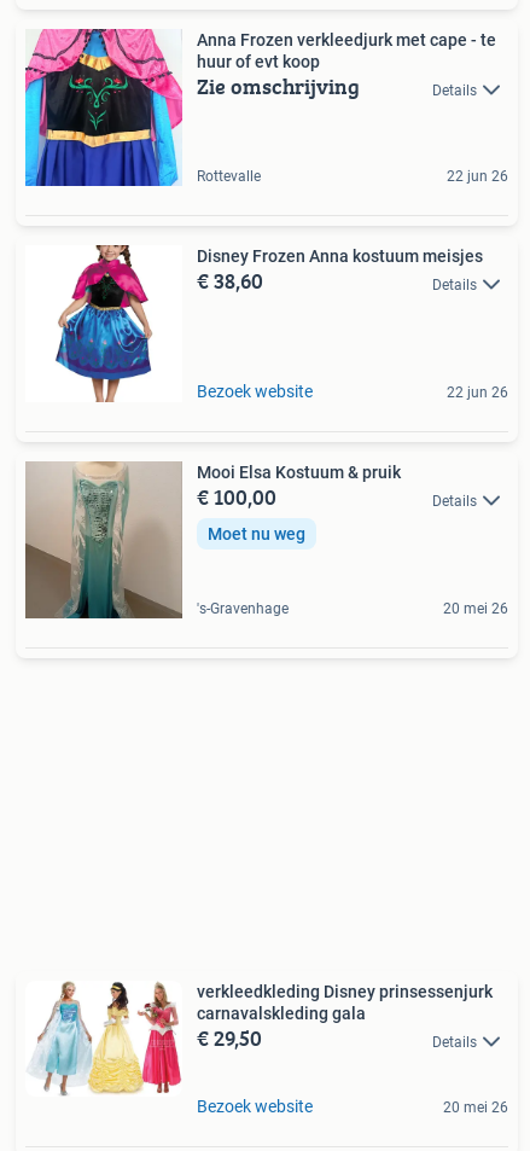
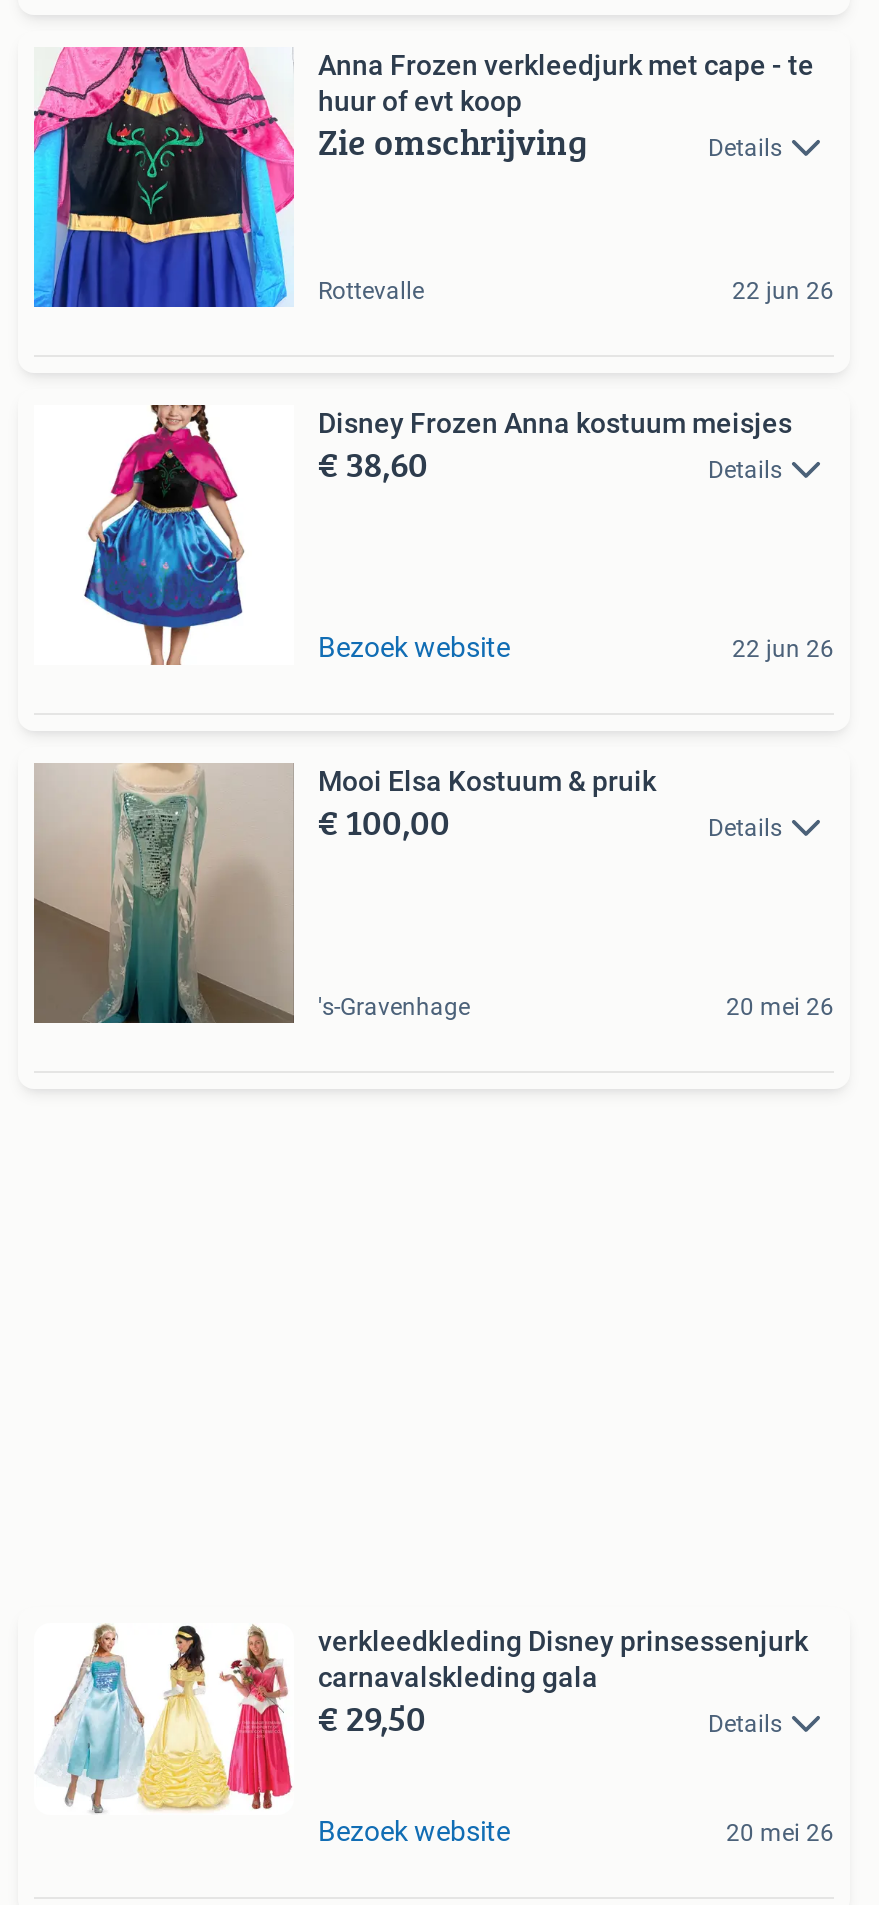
- Moet nu weg
